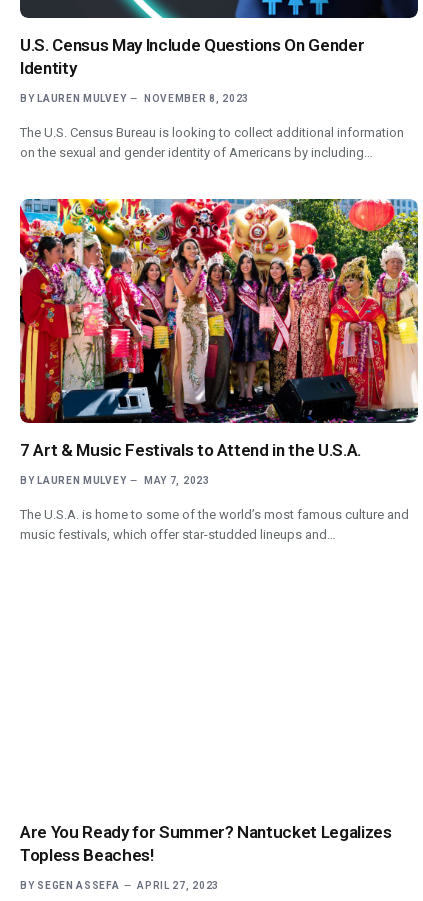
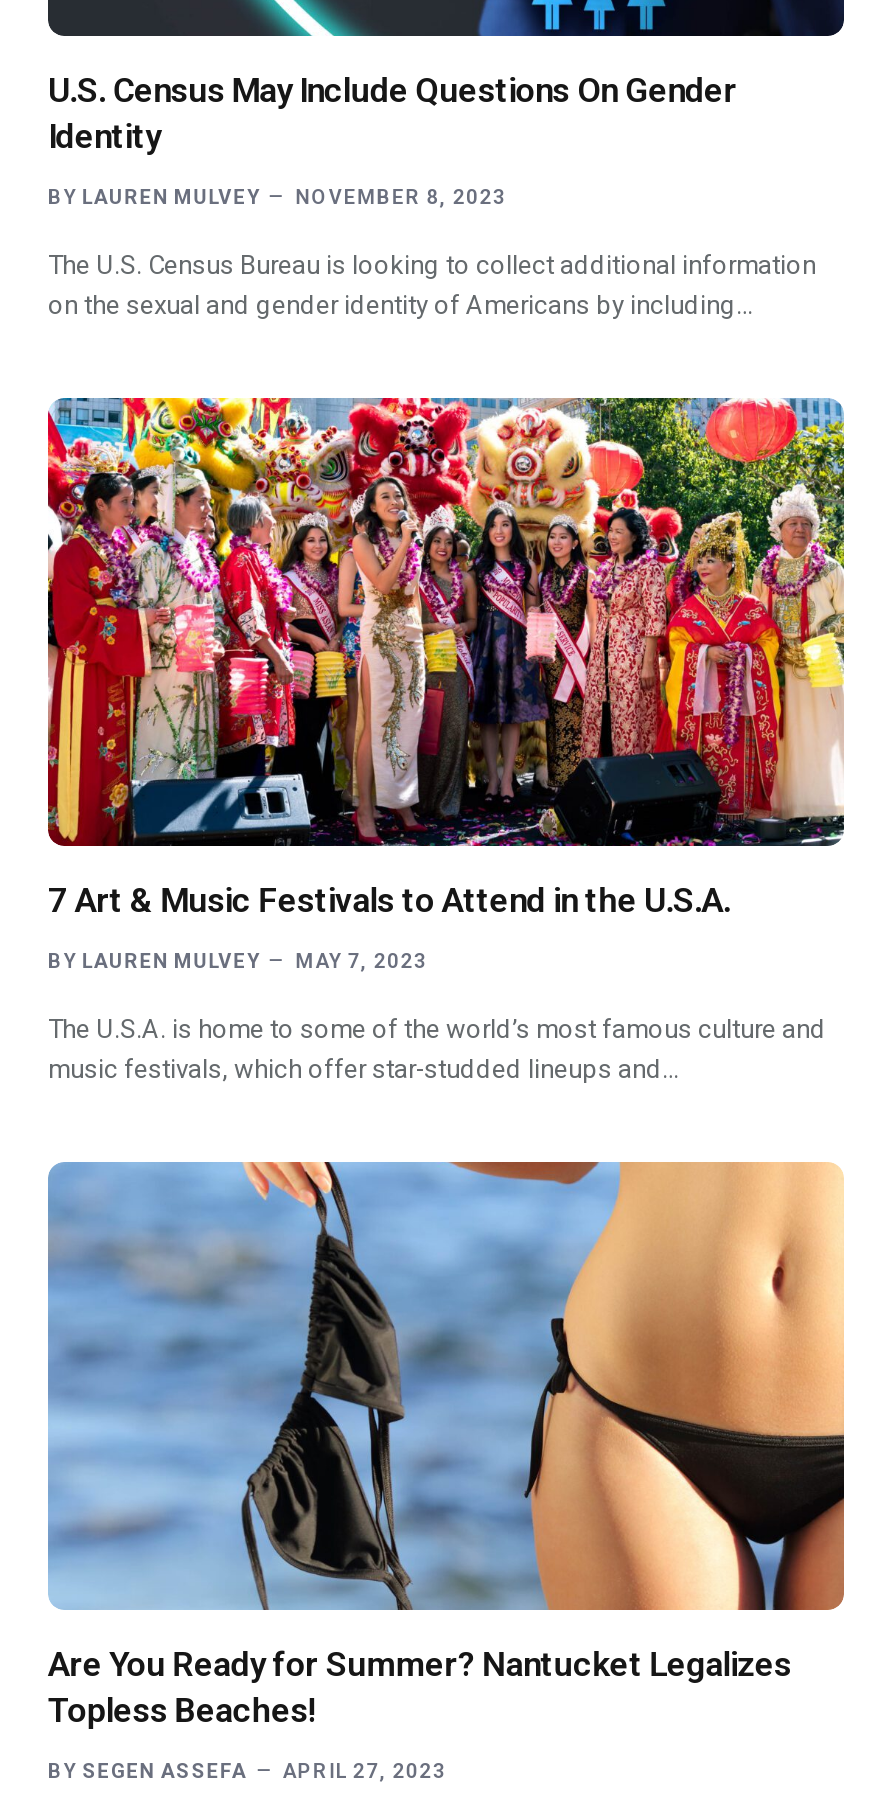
+ [image]
